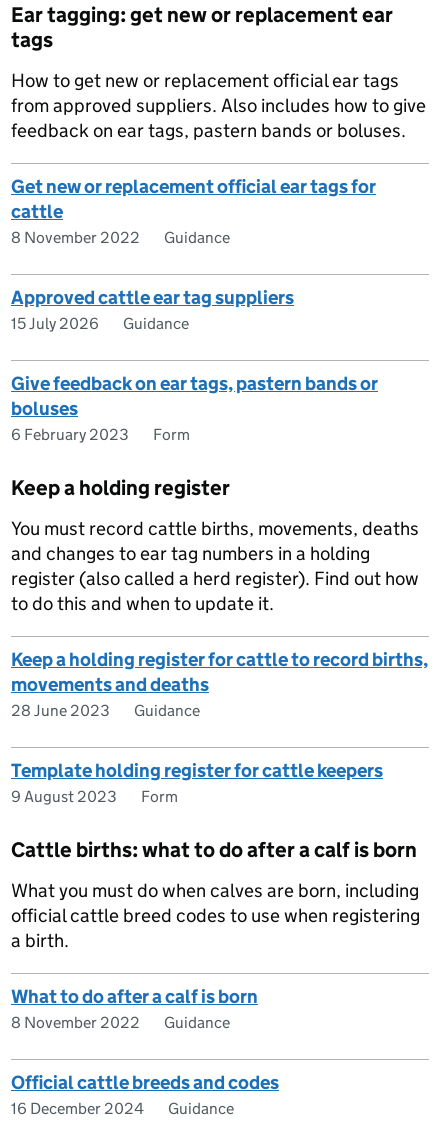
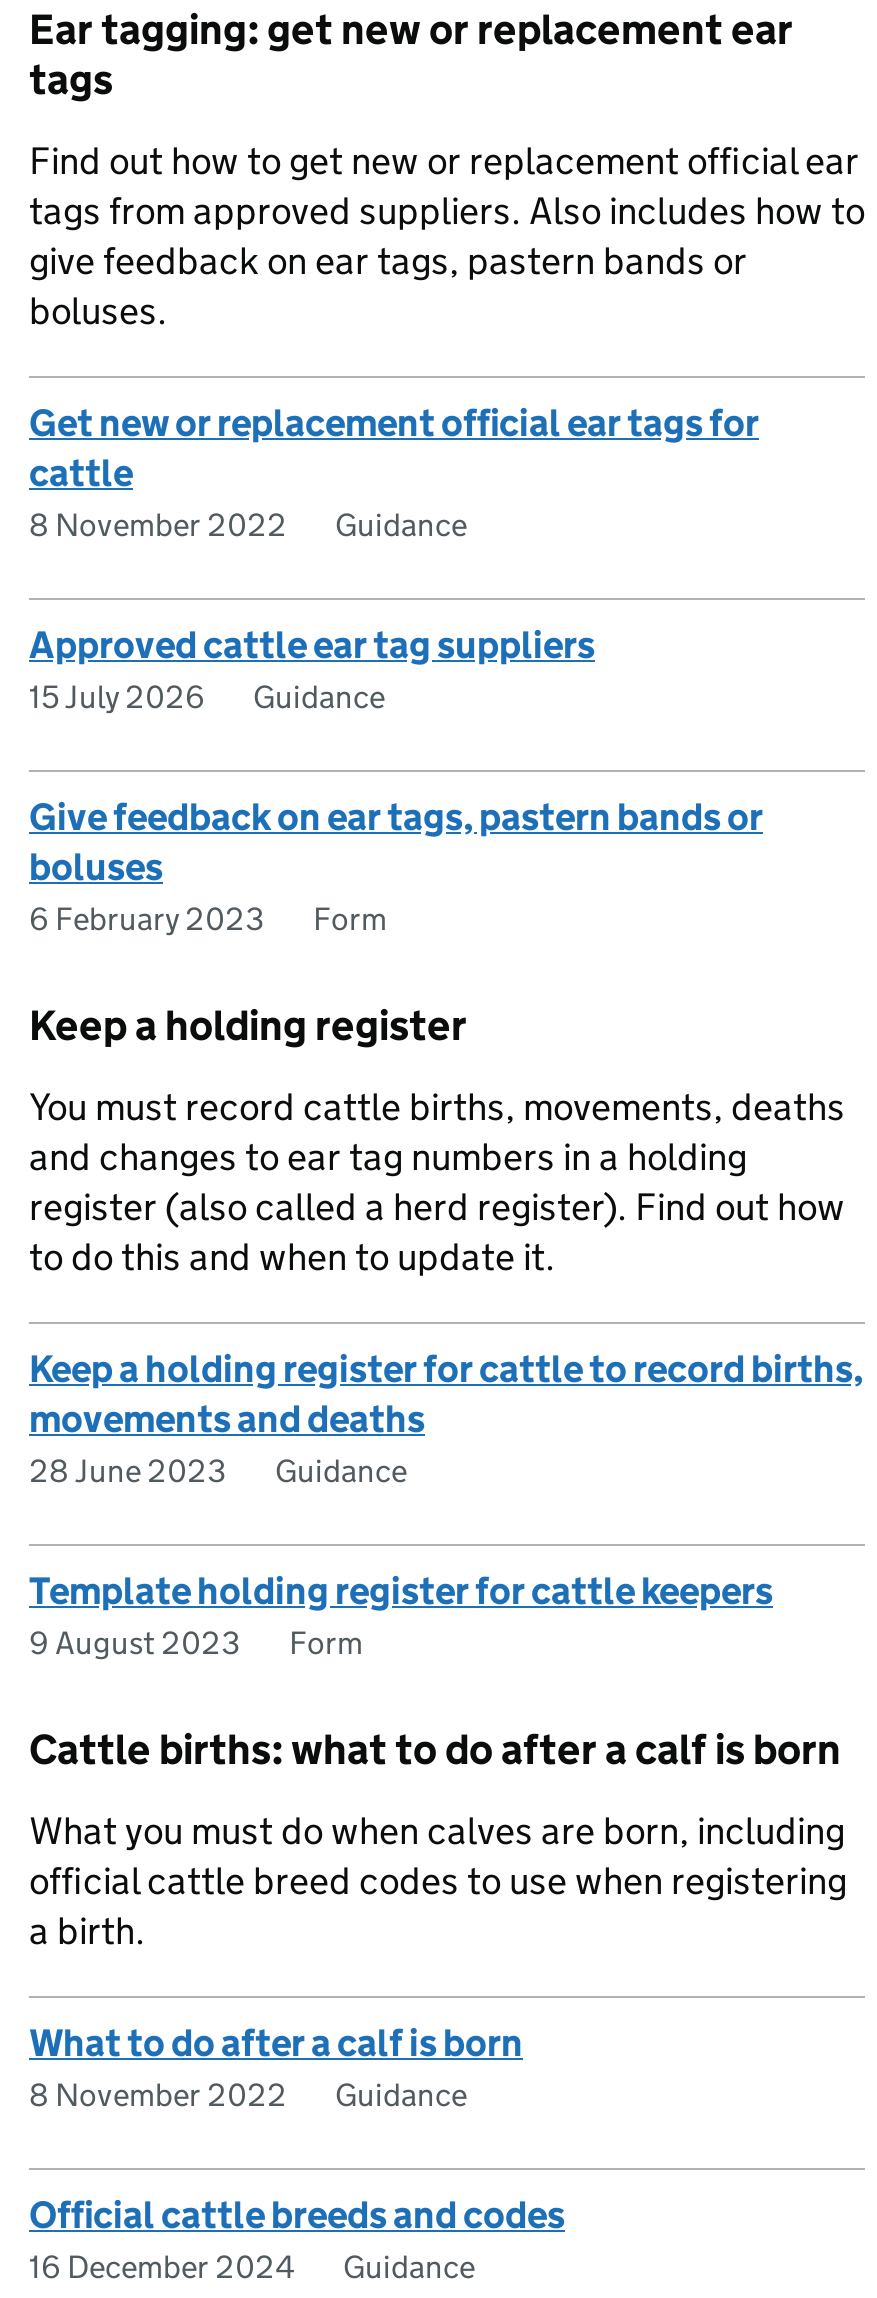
- How to get new or replacement official ear tags
- from approved suppliers. Also includes how to give
- feedback on ear tags, pastern bands or boluses.
+ Find out how to get new or replacement official ear
+ tags from approved suppliers. Also includes how to
+ give feedback on ear tags, pastern bands or
+ boluses.
